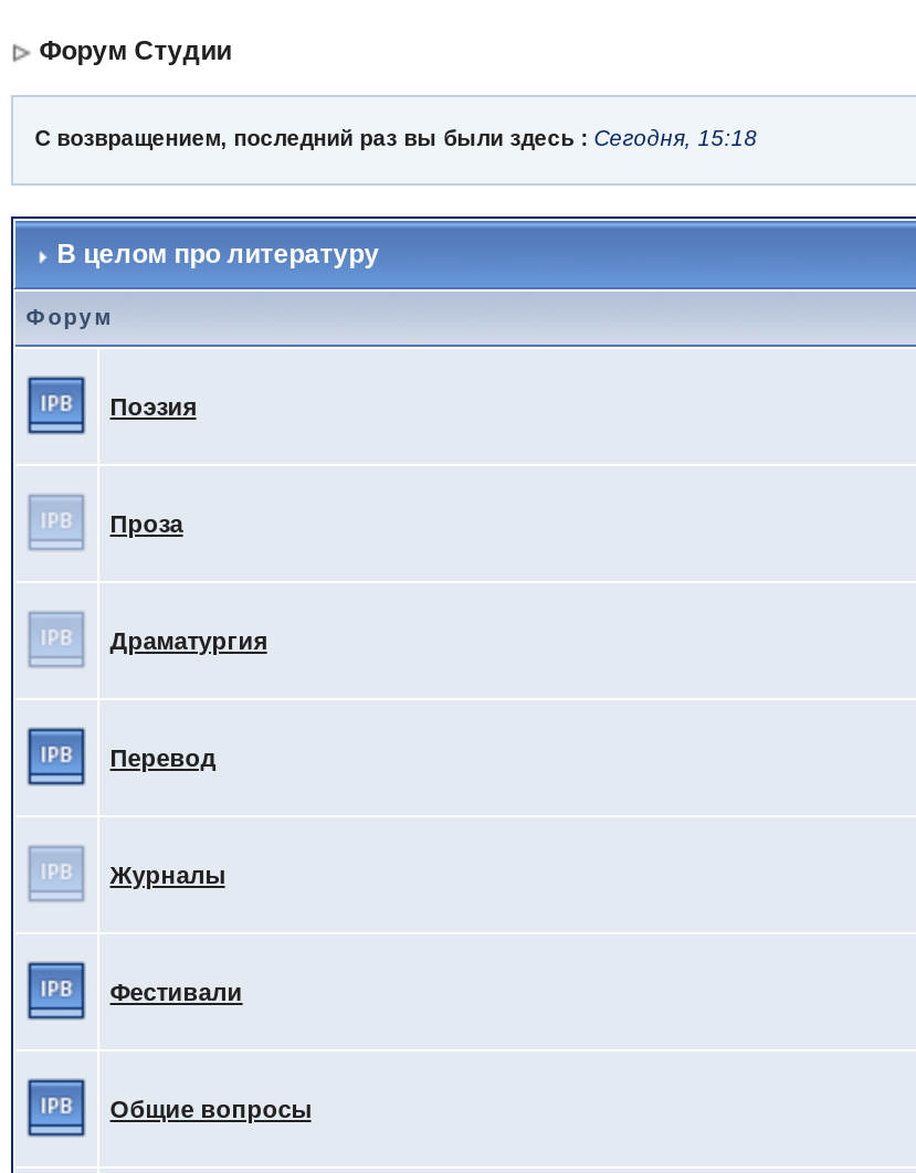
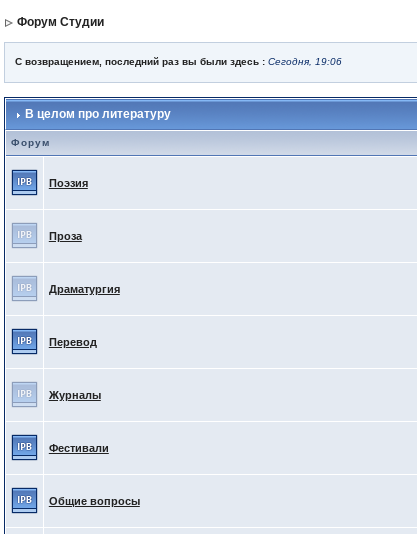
- С возвращением, последний раз вы были здесь : Сегодня, 15:18
+ С возвращением, последний раз вы были здесь : Сегодня, 19:06
